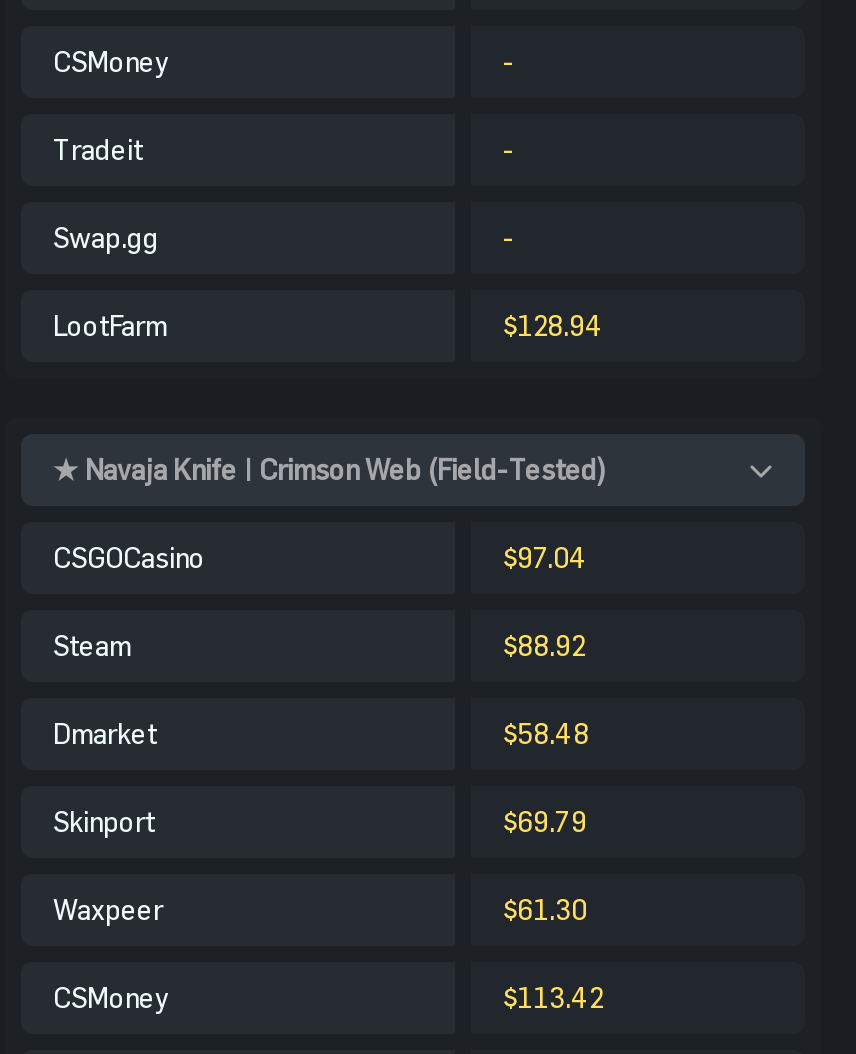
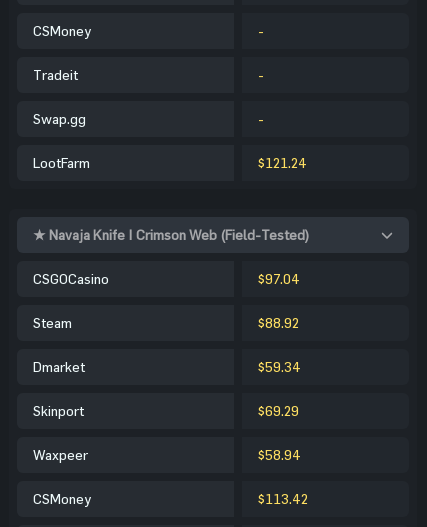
- $128.94
+ $121.24

- $58.48
+ $59.34

- $69.79
+ $69.29

- $61.30
+ $58.94
